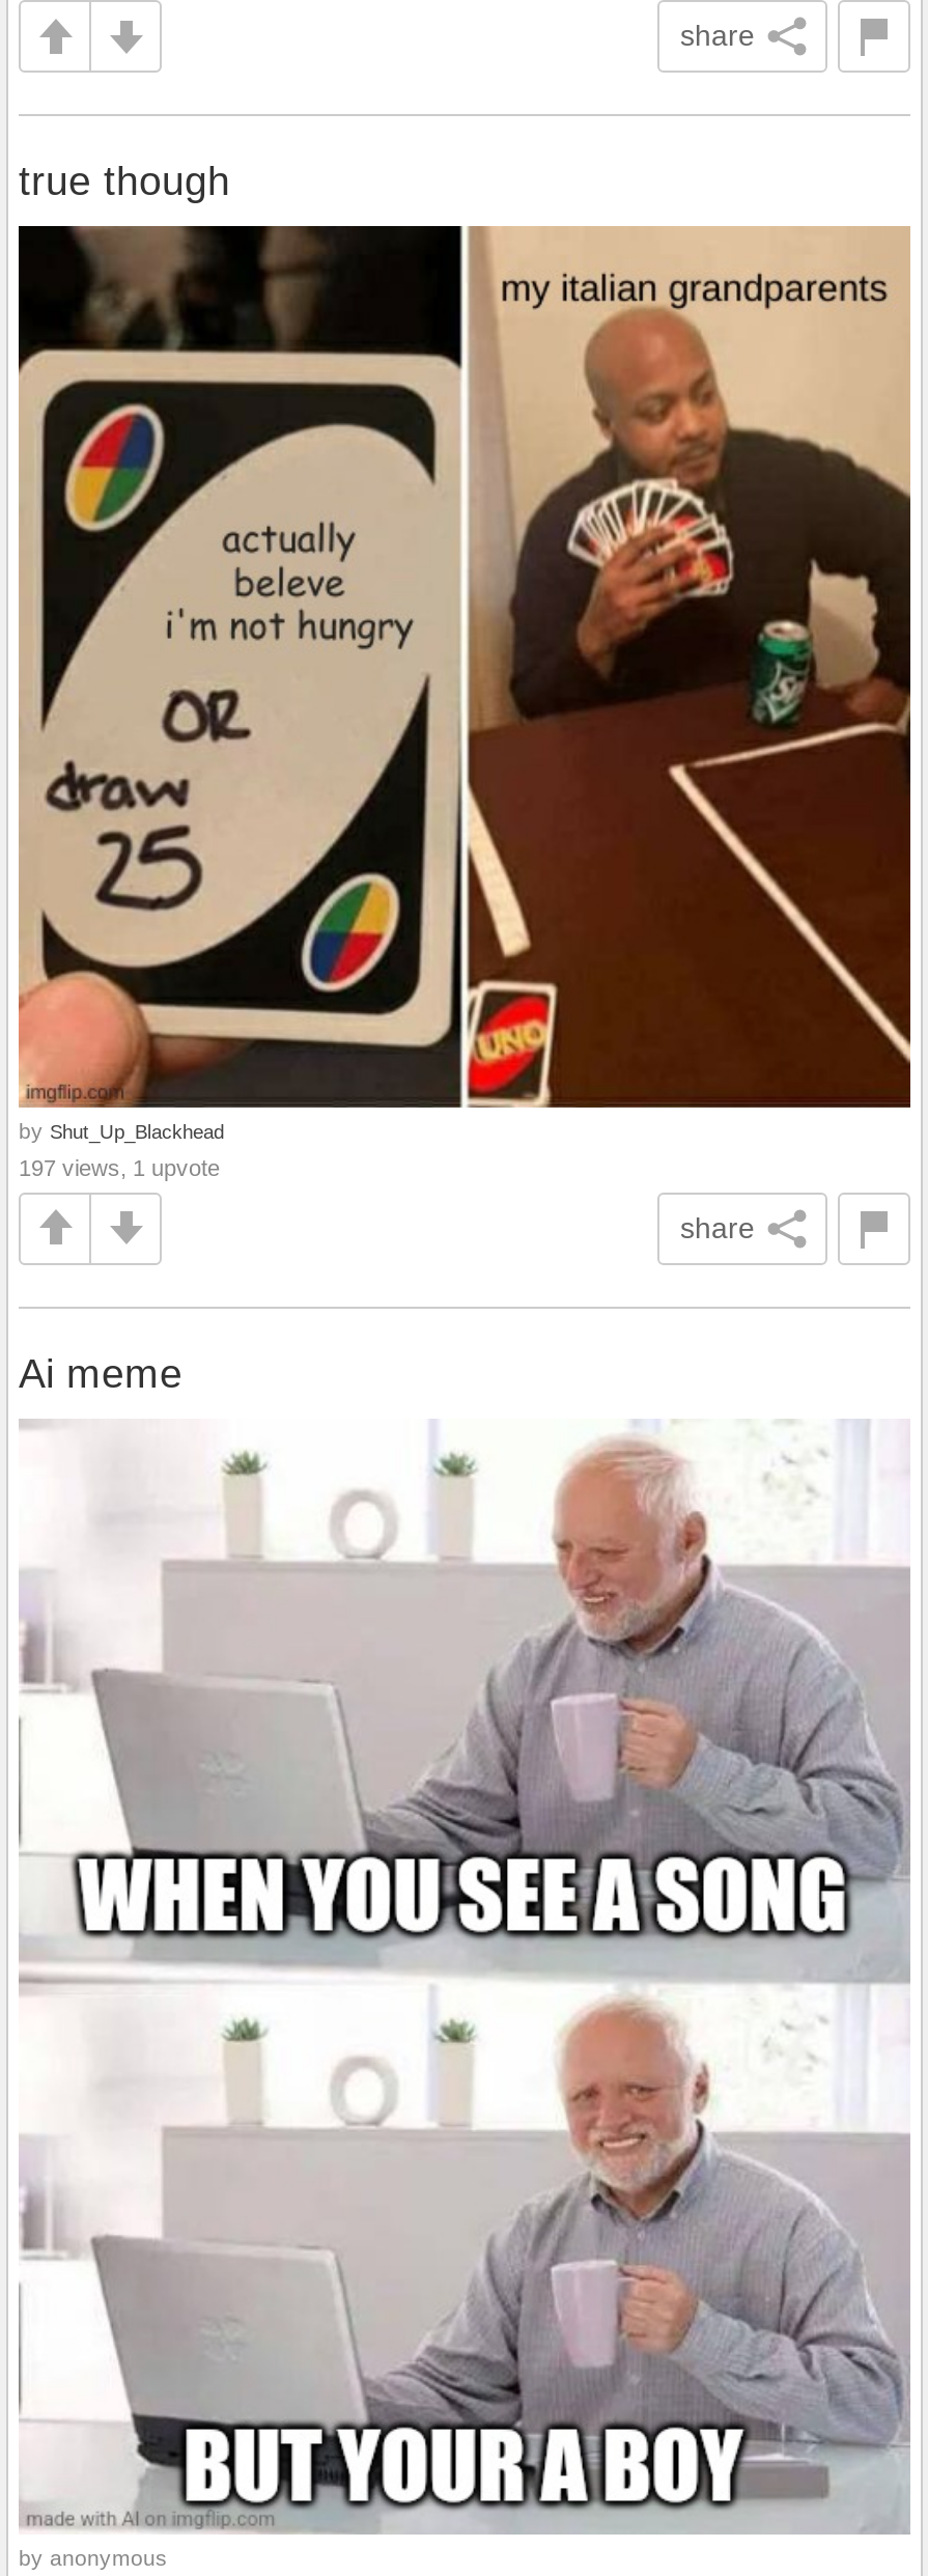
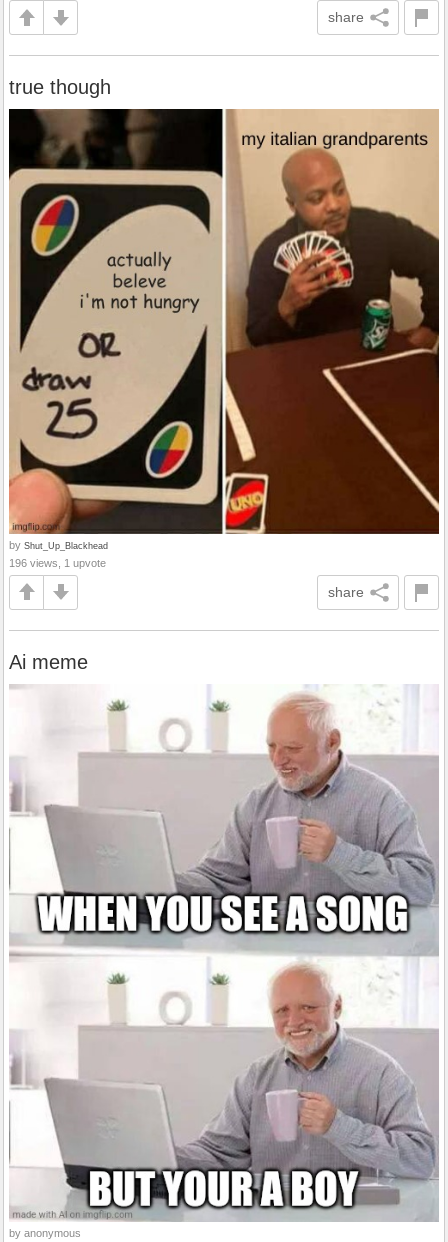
- 197 views, 1 upvote
+ 196 views, 1 upvote
